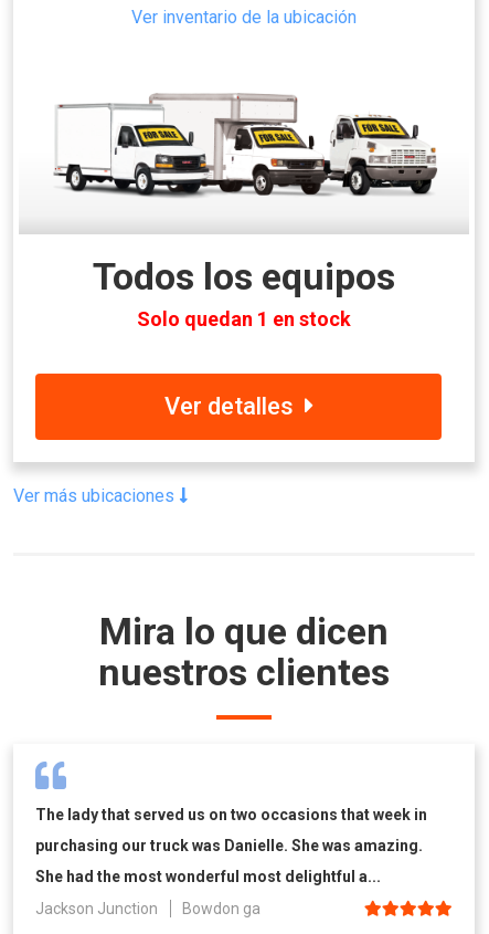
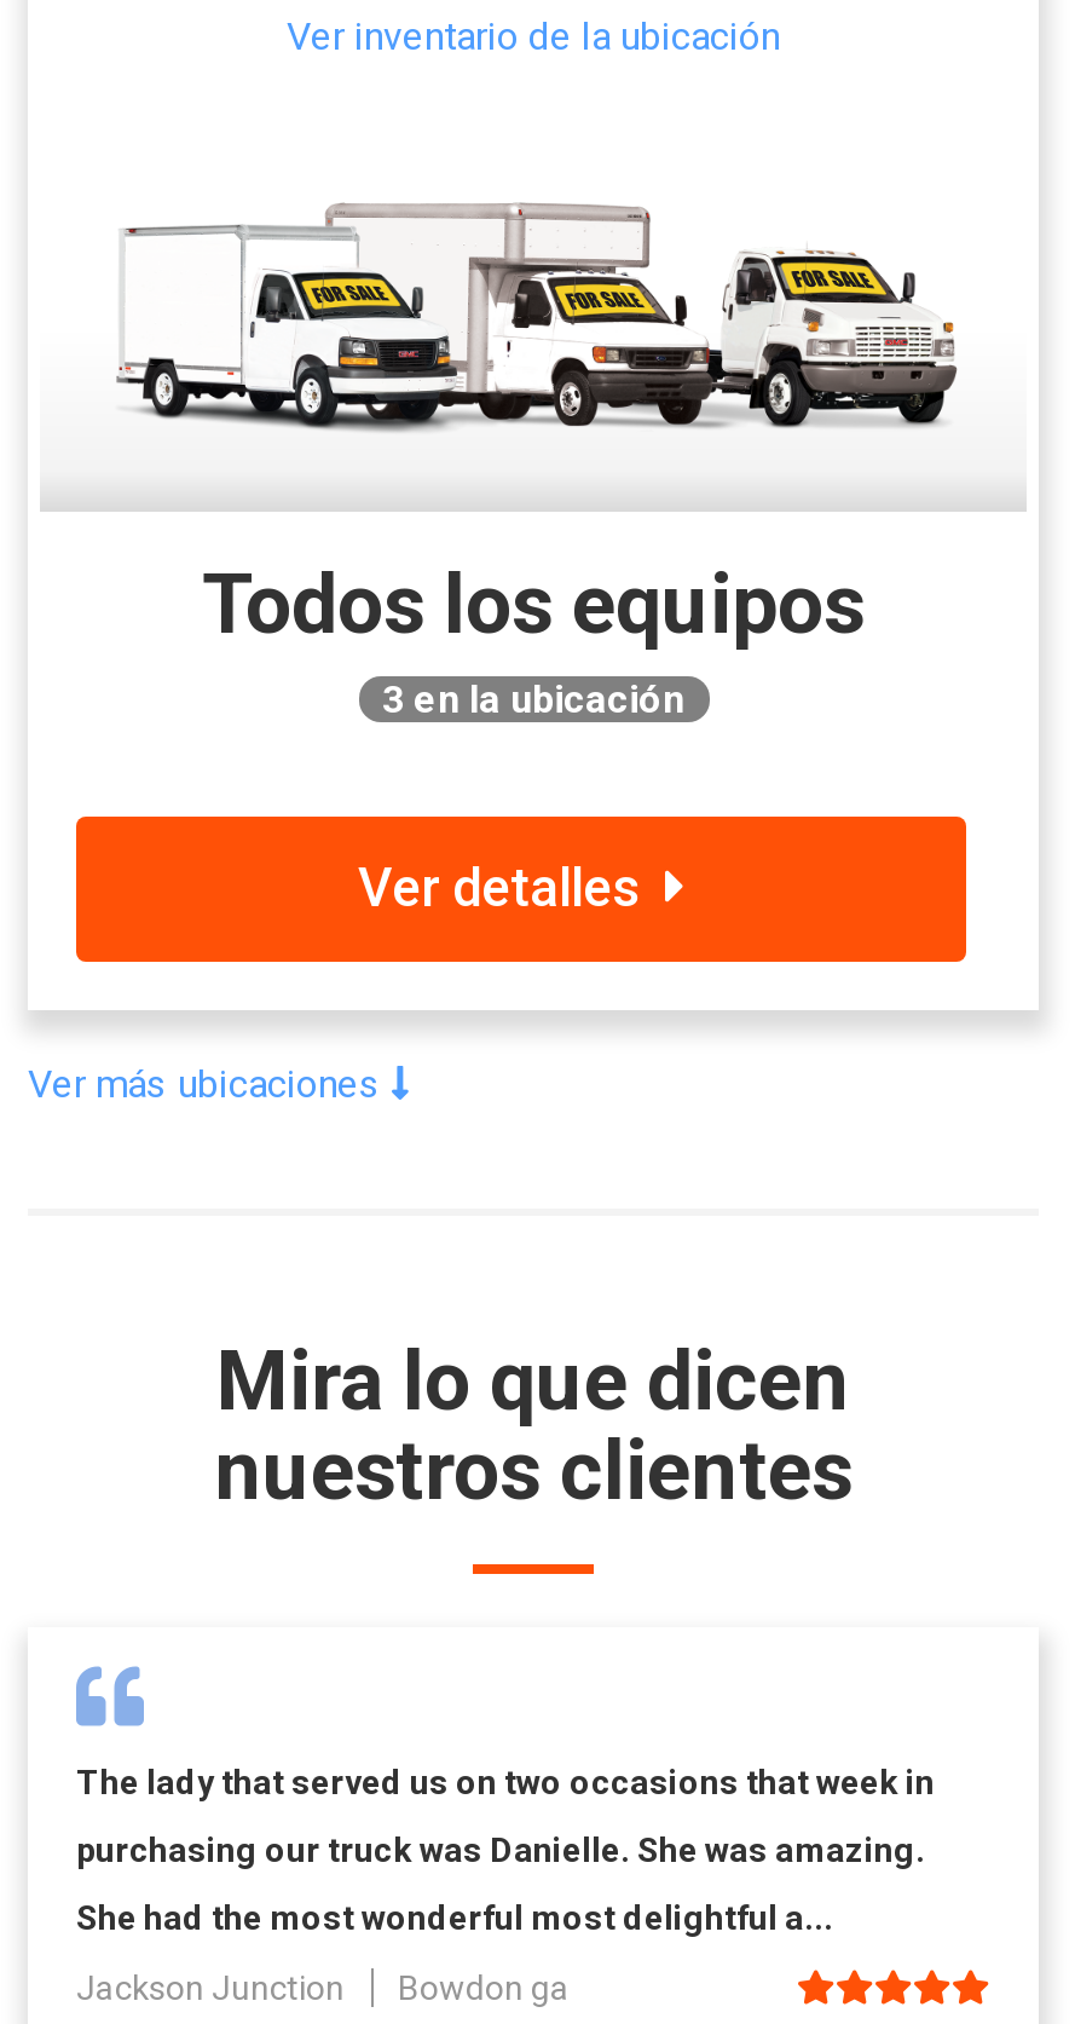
- Solo quedan 1 en stock
+ 3en la ubicación
